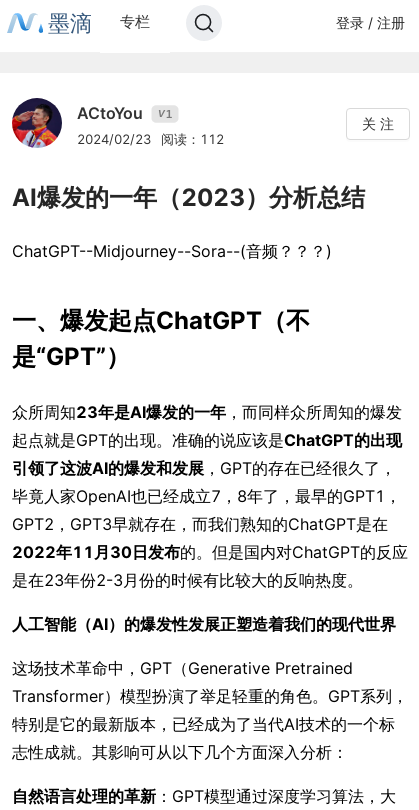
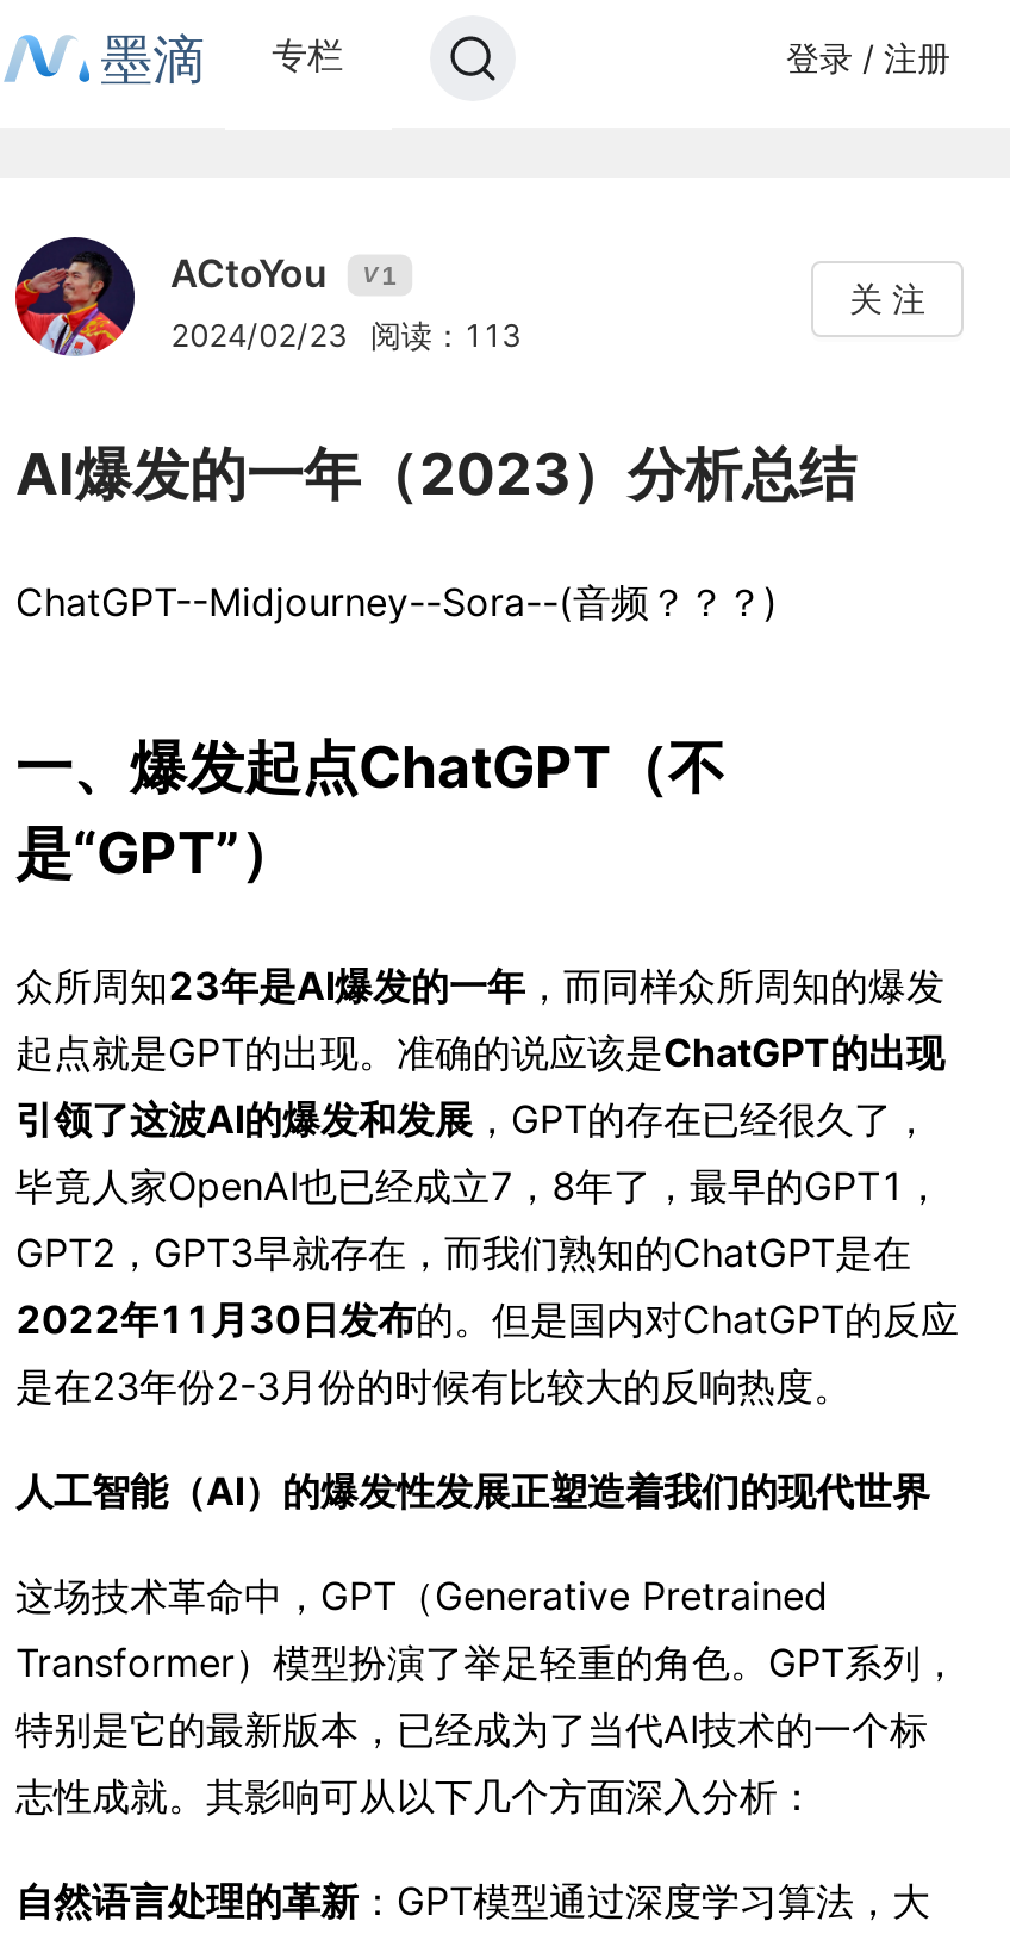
- 2024/02/23 阅读：112
+ 2024/02/23 阅读：113
